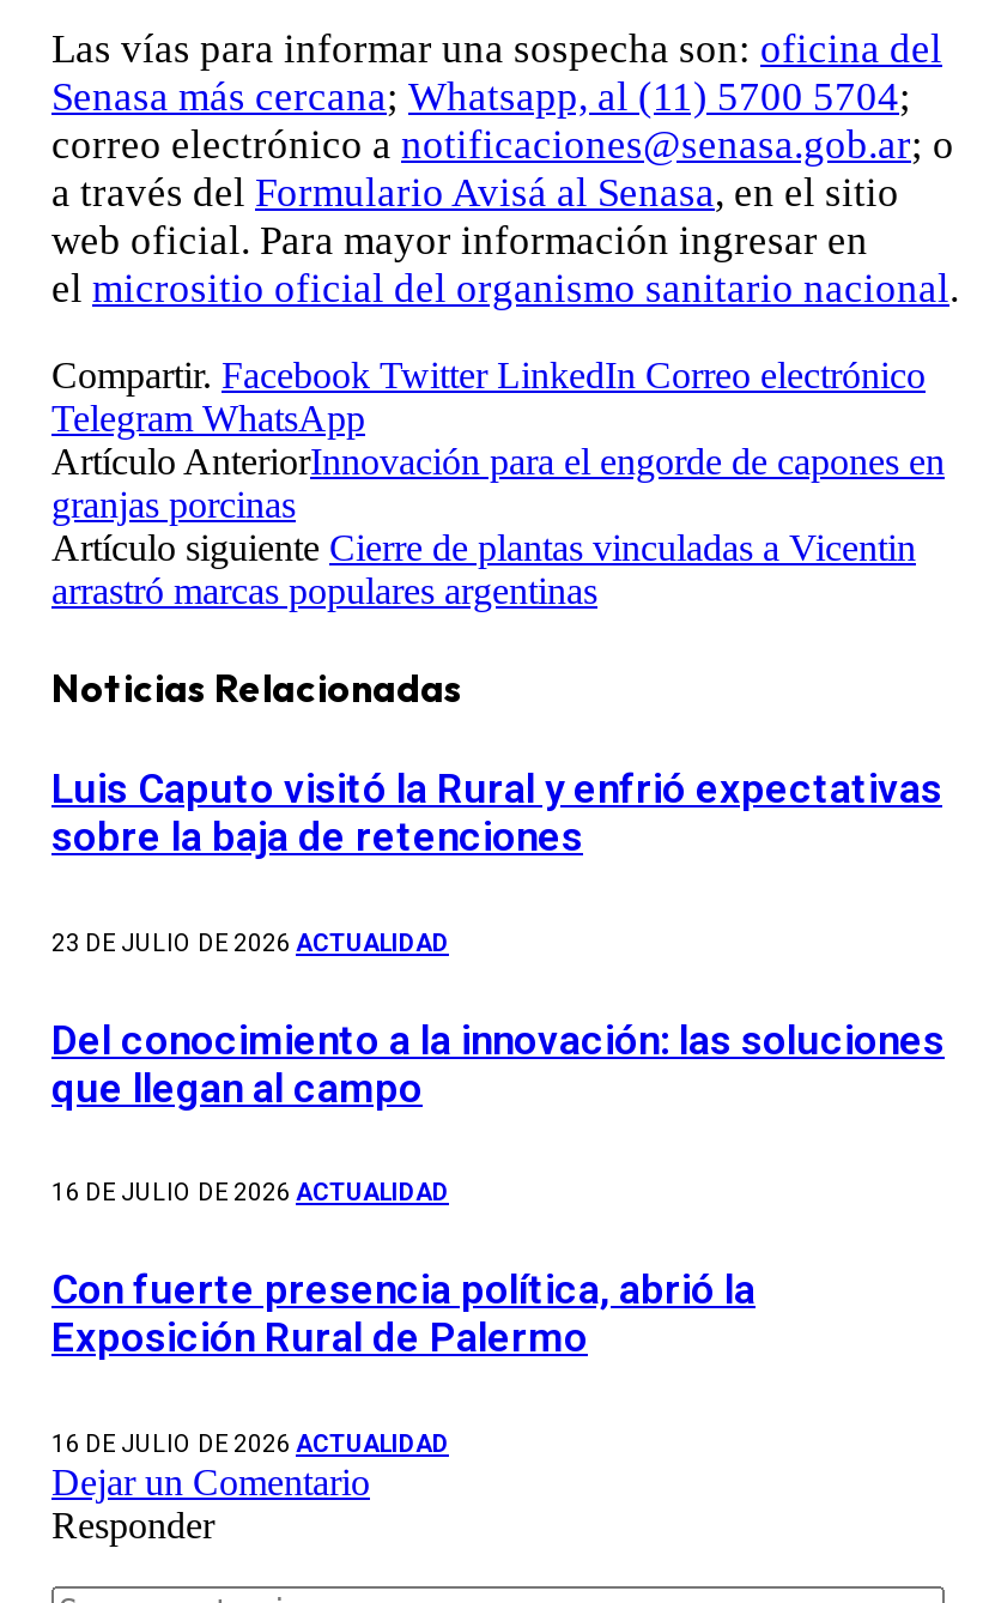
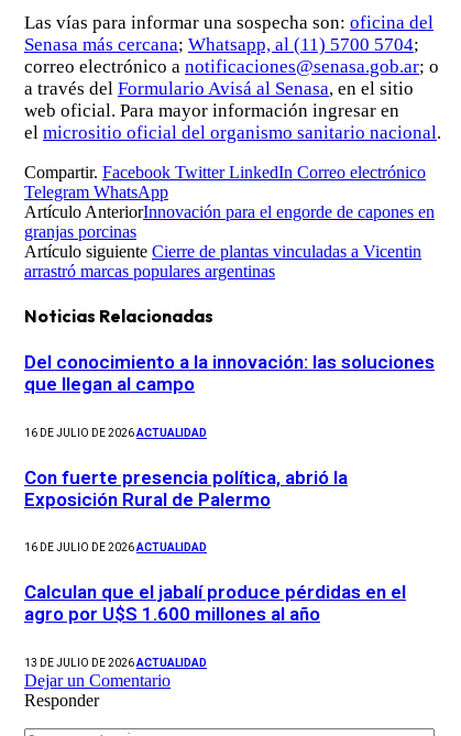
- Luis Caputo visitó la Rural y enfrió expectativas
- sobre la baja de retenciones
- 23 DE JULIO DE 2026 ACTUALIDAD

moved up: Del conocimiento a la innovación: las soluciones | que llegan al campo | 16 DE JULIO DE 2026 ACTUALIDAD | Con fuerte presencia política, abrió la | Exposición Rural de Palermo | 16 DE JULIO DE 2026 ACTUALIDAD

+ Calculan que el jabalí produce pérdidas en el
+ agro por U$S 1.600 millones al año
+ 13 DE JULIO DE 2026 ACTUALIDAD
